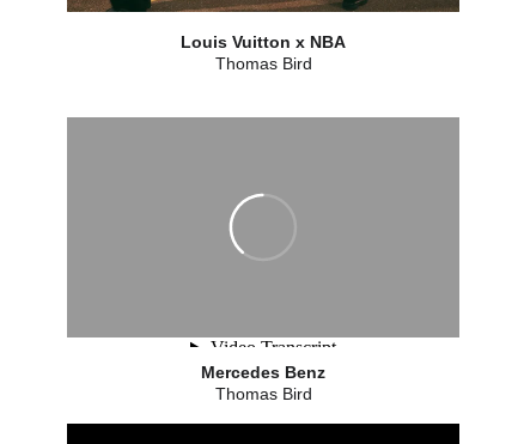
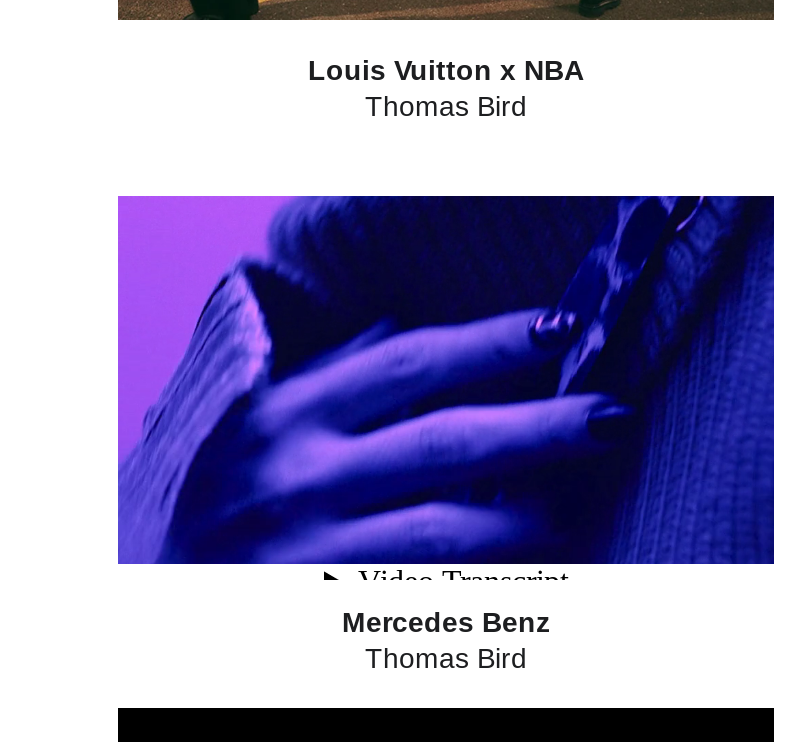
+ [image]
